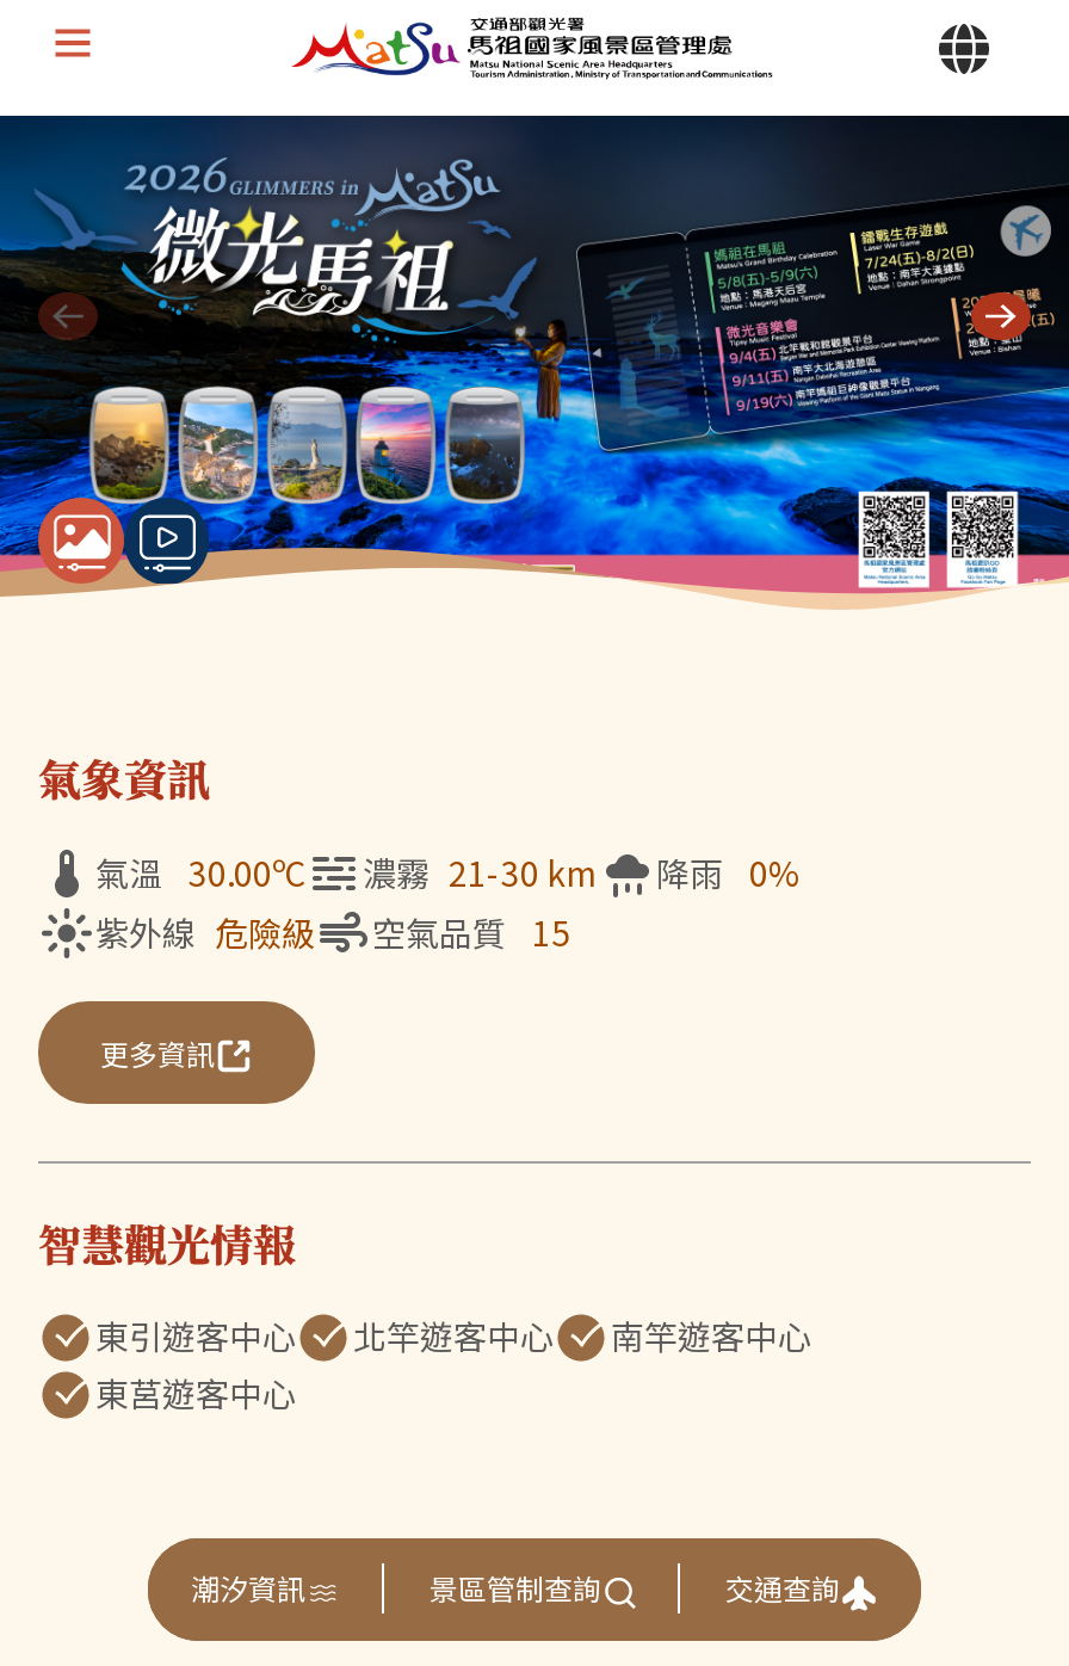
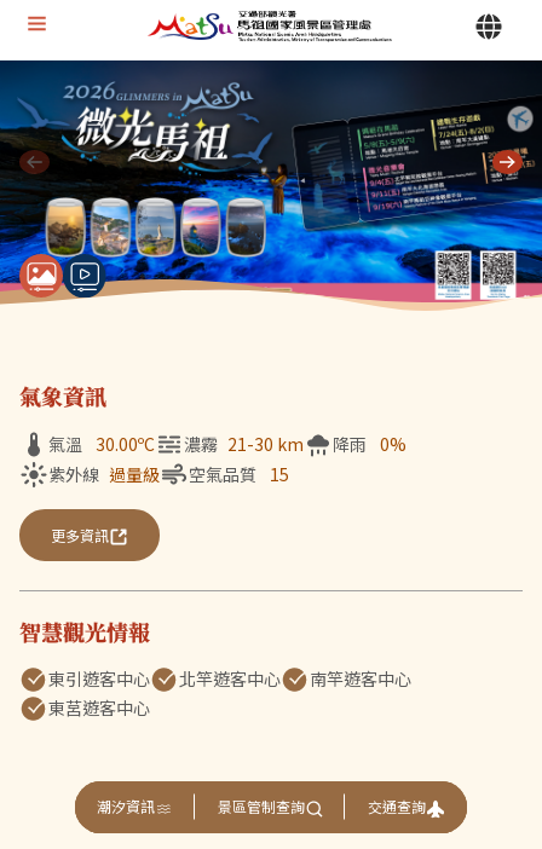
- 紫外線 危險級
+ 紫外線 過量級
